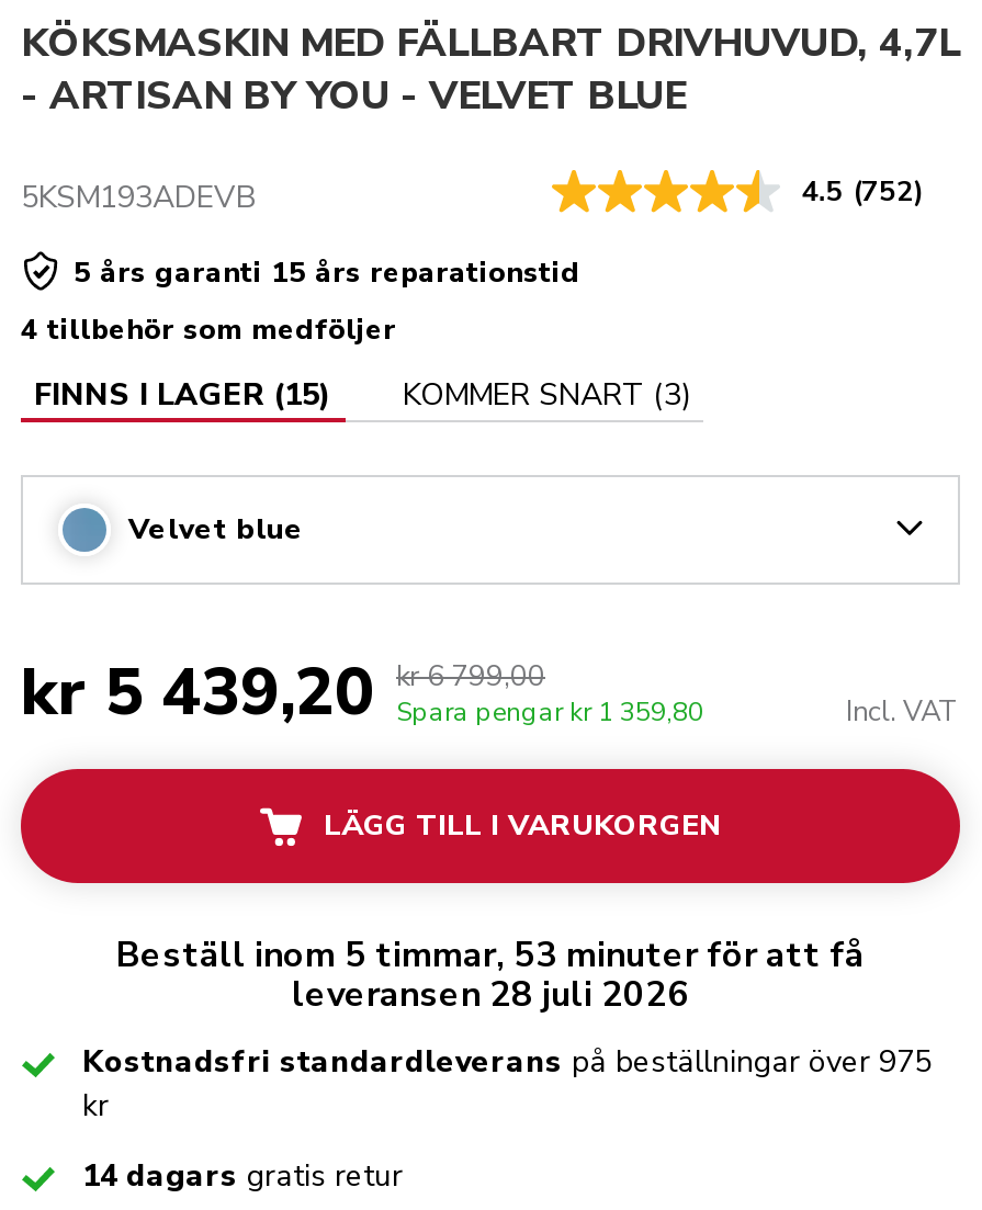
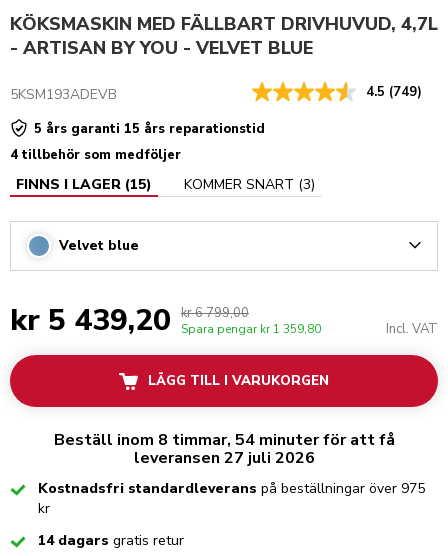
- 4.5 (752)
+ 4.5 (749)

- Beställ inom 5 timmar, 53 minuter för att få
+ Beställ inom 8 timmar, 54 minuter för att få

- leveransen 28 juli 2026
+ leveransen 27 juli 2026
